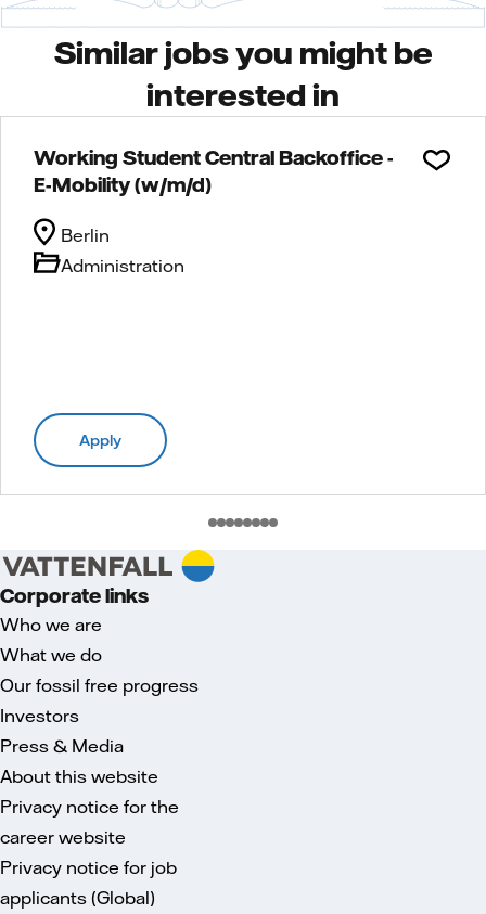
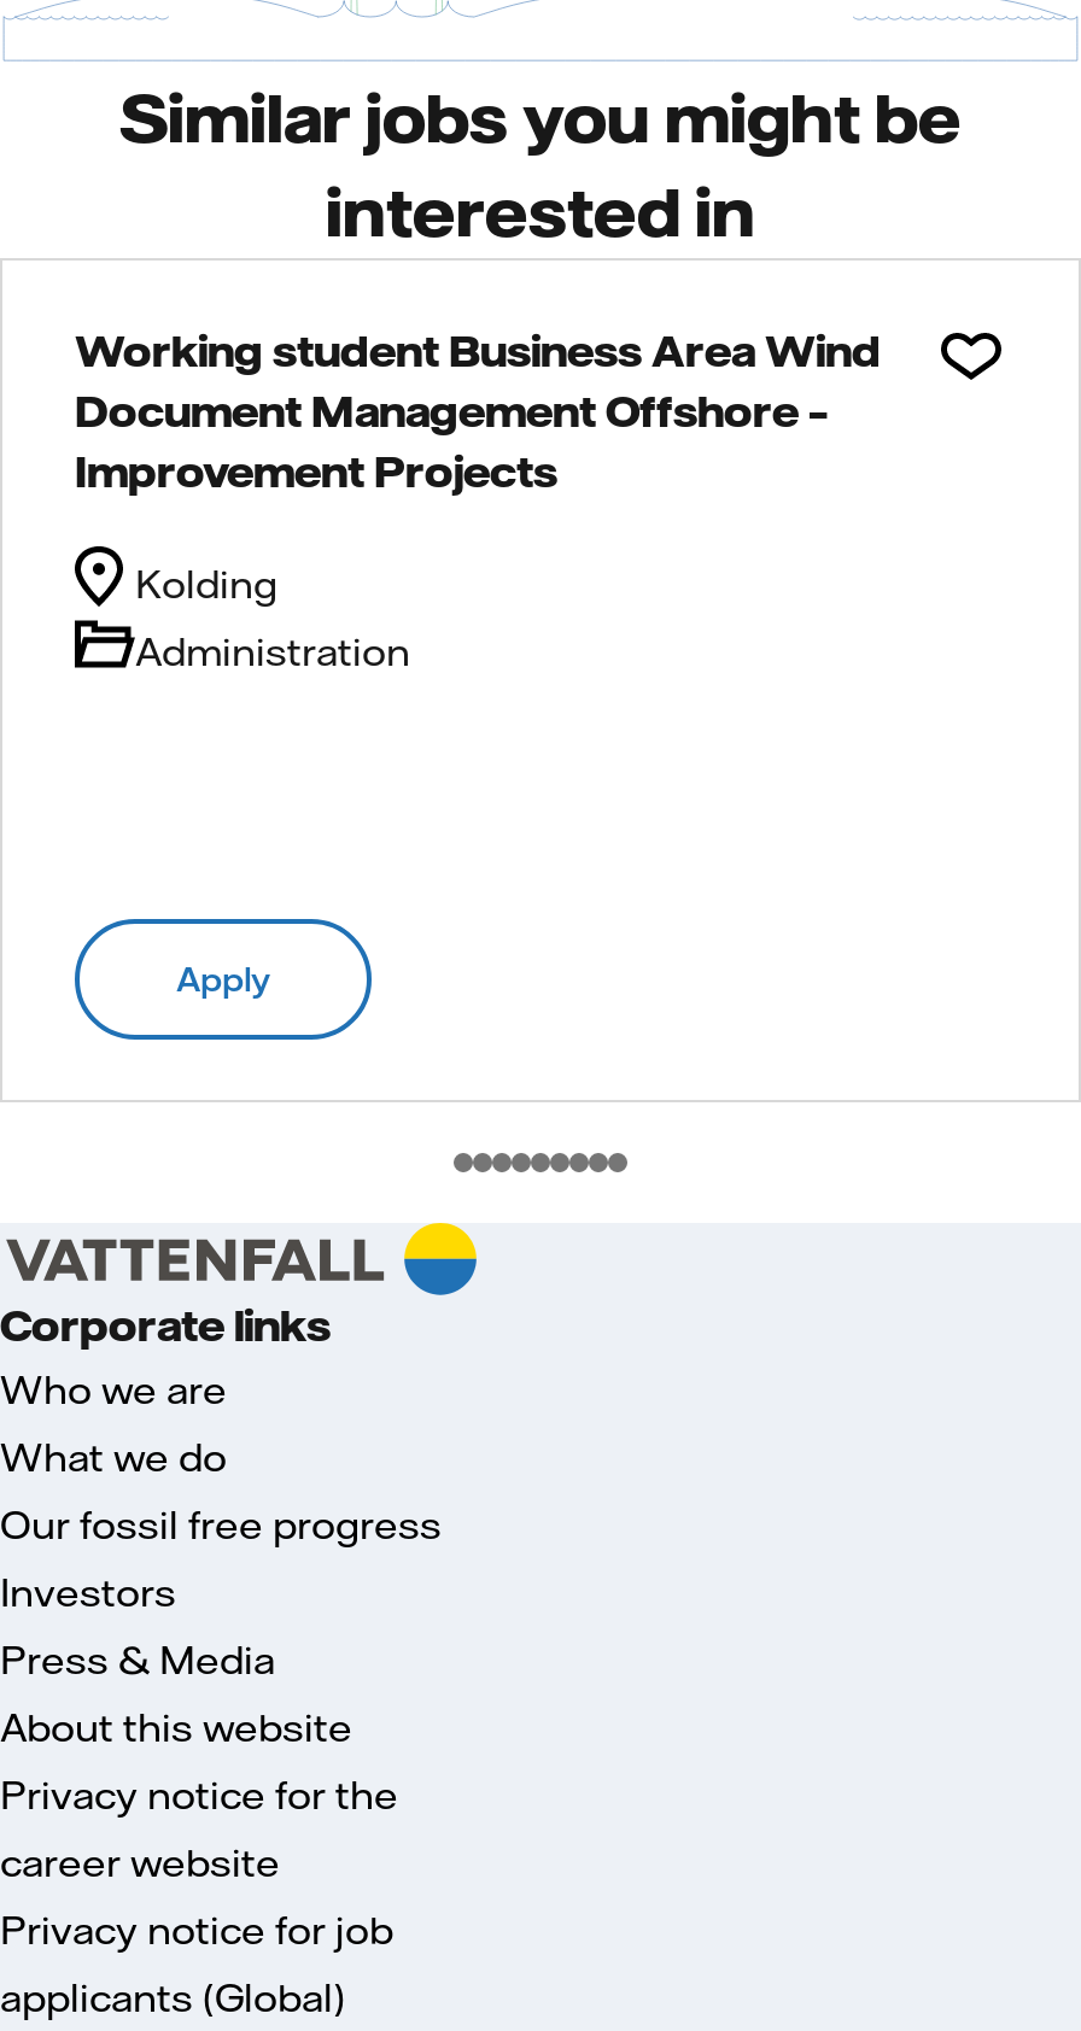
- Working Student Central Backoffice -
- E-Mobility (w/m/d)
+ Working student Business Area Wind
+ Document Management Offshore –
+ Improvement Projects

- Berlin
+ Kolding

moved down: Administration
